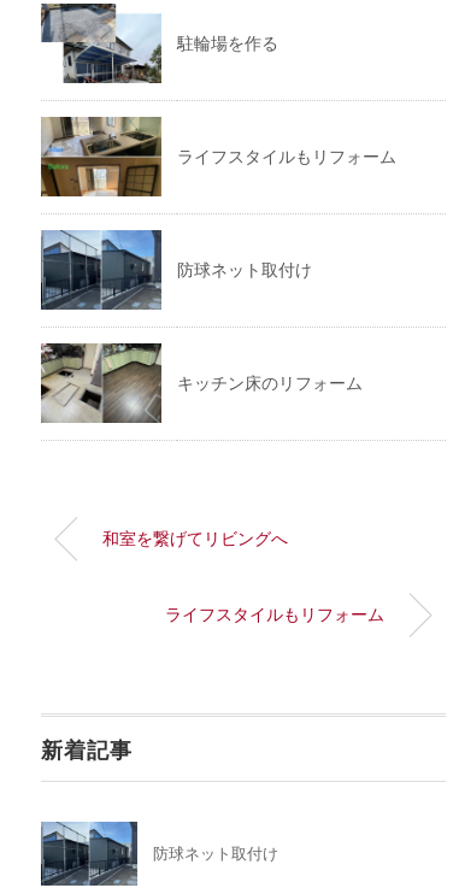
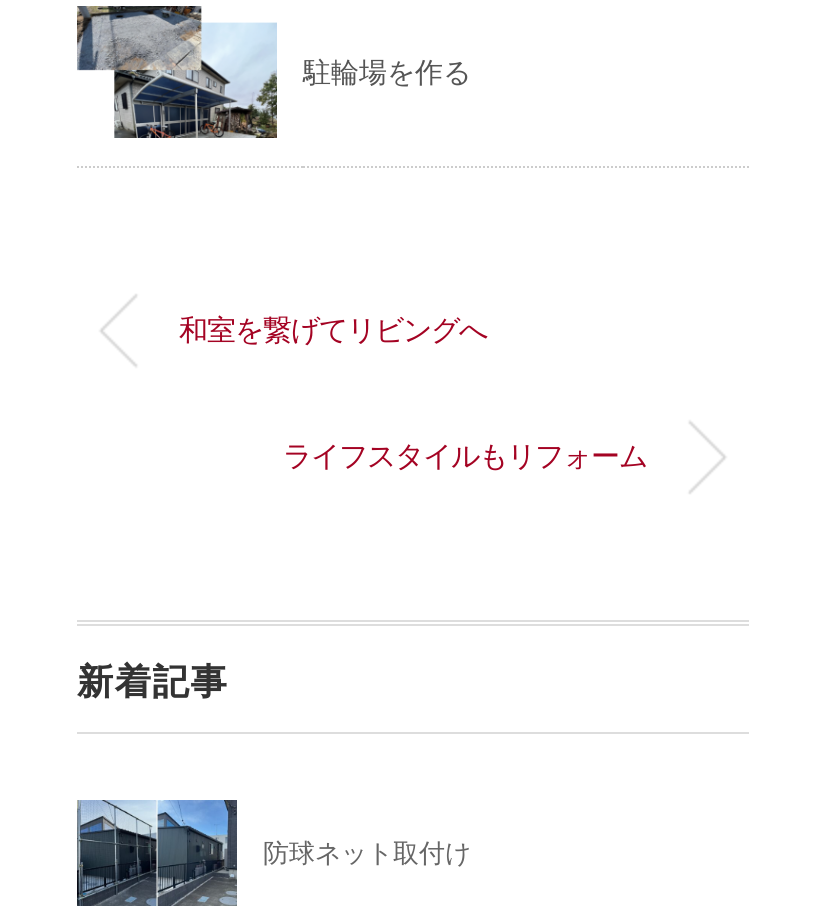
- [image]
- ライフスタイルもリフォーム

- [image]
- 防球ネット取付け

- [image]
- キッチン床のリフォーム
